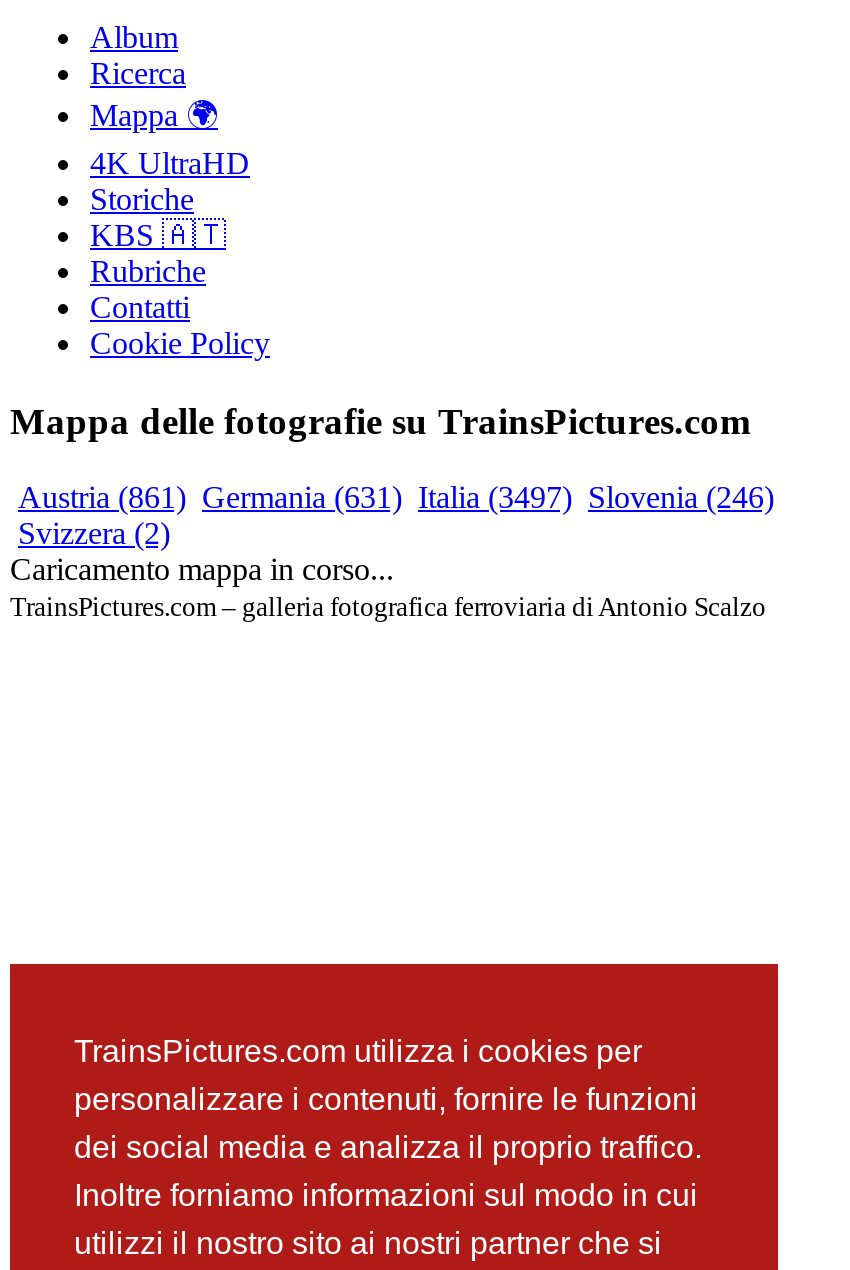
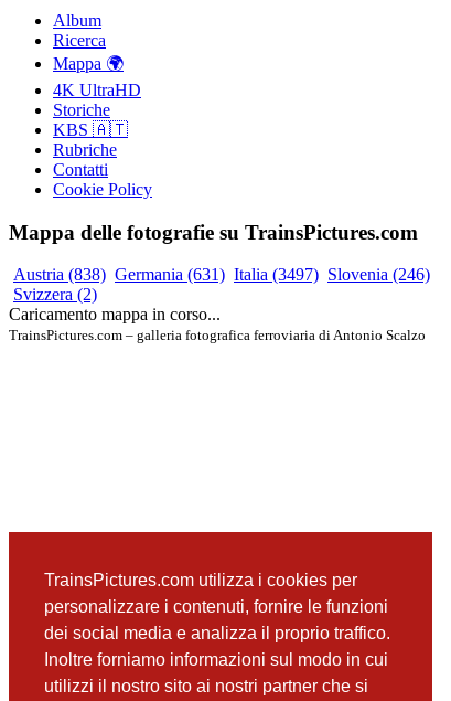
- Austria (861) Germania (631) Italia (3497) Slovenia (246)
+ Austria (838) Germania (631) Italia (3497) Slovenia (246)
